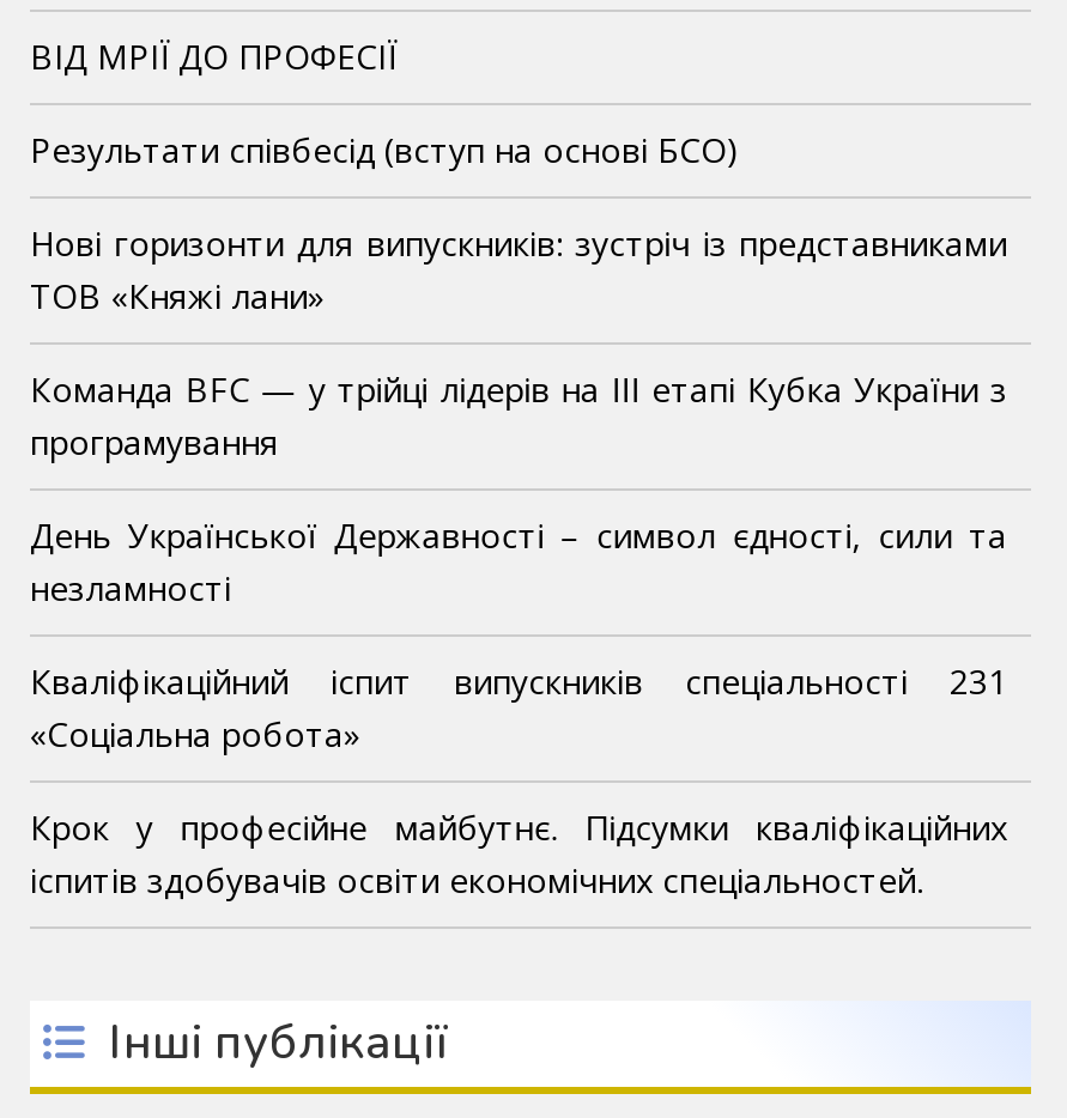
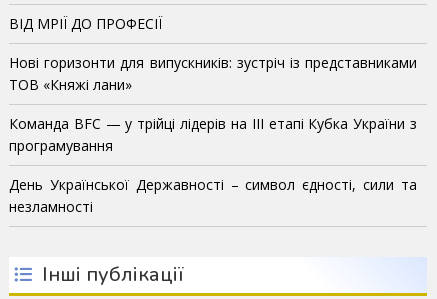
- Результати співбесід (вступ на основі БСО)

- Кваліфікаційний іспит випускників спеціальності 231
- «Соціальна робота»
- Крок у професійне майбутнє. Підсумки кваліфікаційних
- іспитів здобувачів освіти економічних спеціальностей.
